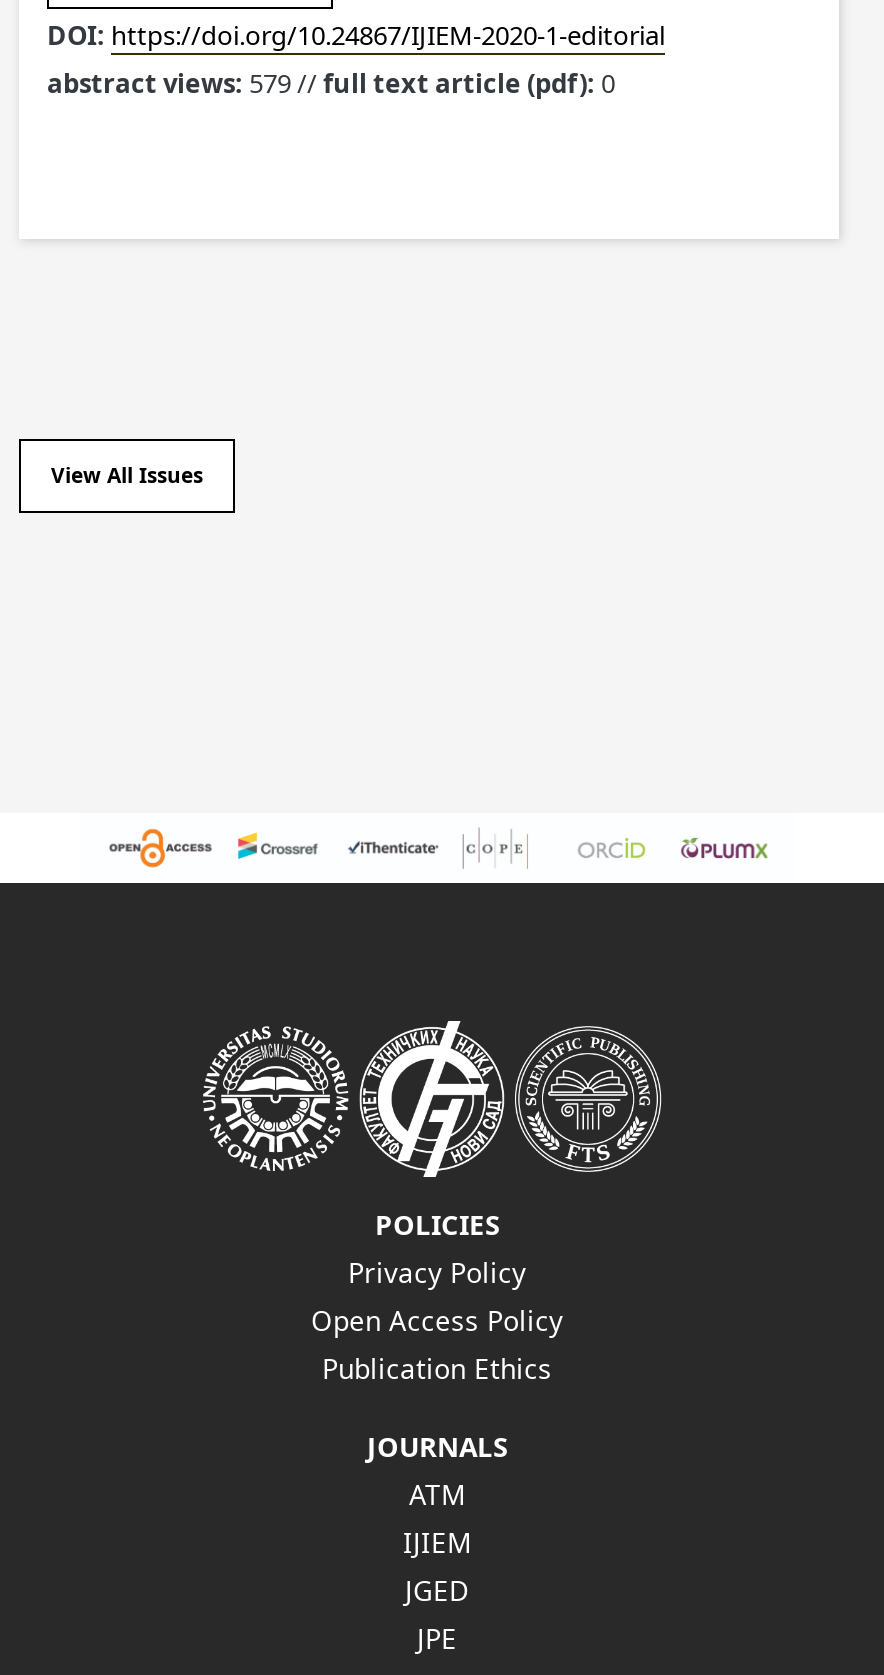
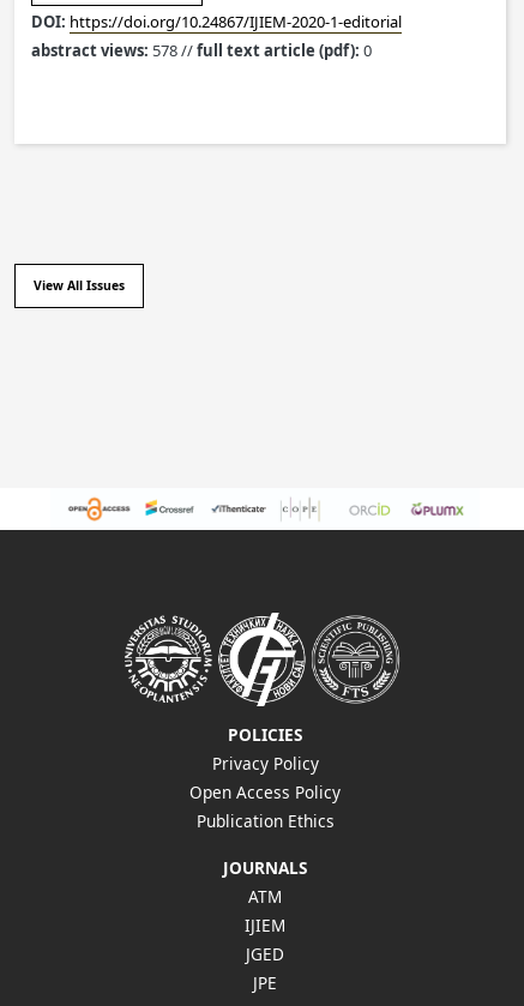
- abstract views: 579 // full text article (pdf): 0
+ abstract views: 578 // full text article (pdf): 0
